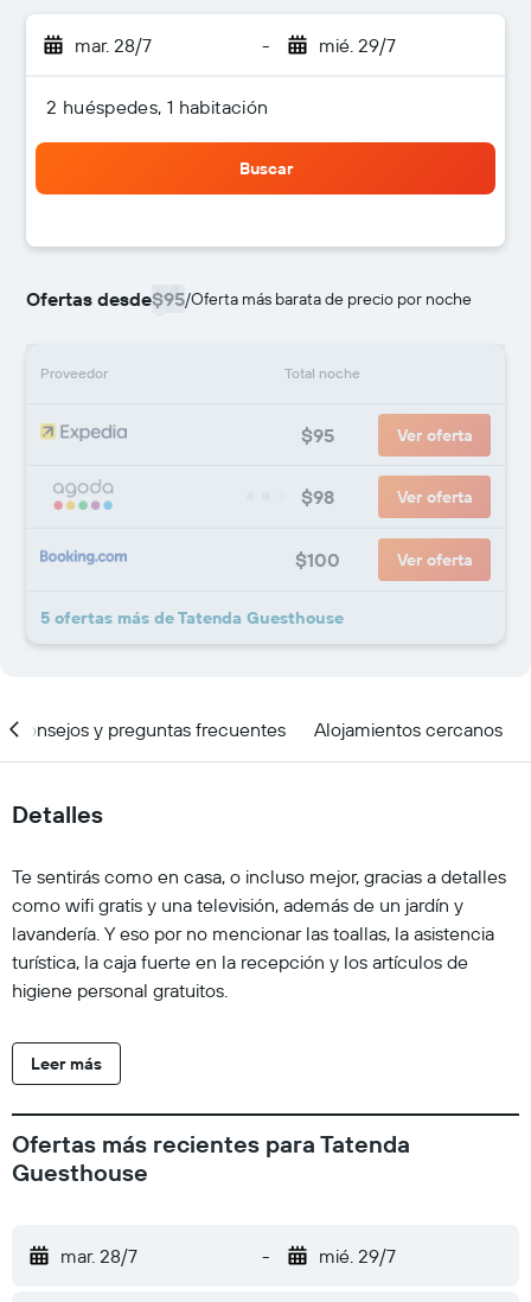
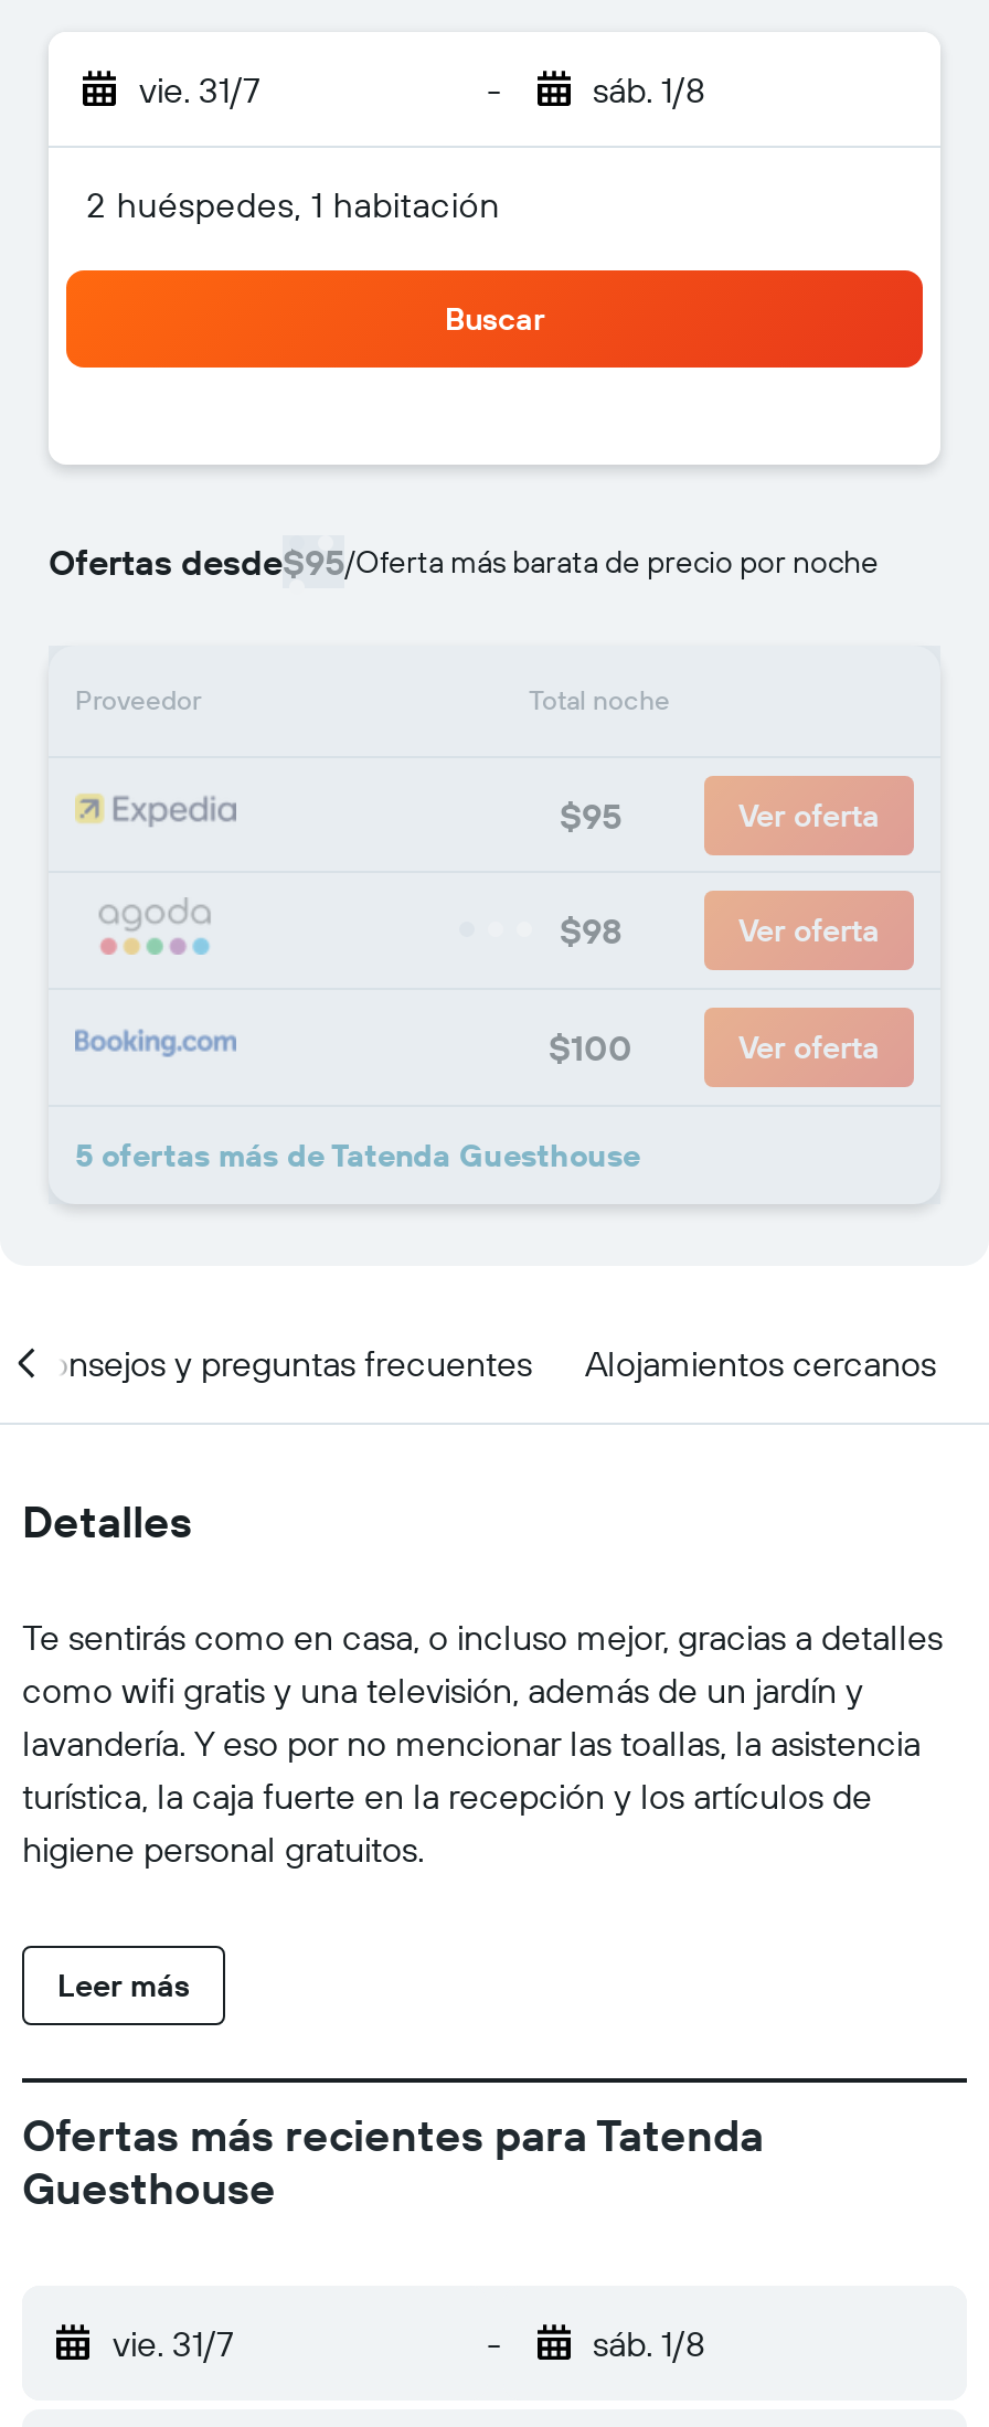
- mar. 28/7
+ vie. 31/7

- mié. 29/7
+ sáb. 1/8

- mar. 28/7
+ vie. 31/7

- mié. 29/7
+ sáb. 1/8
